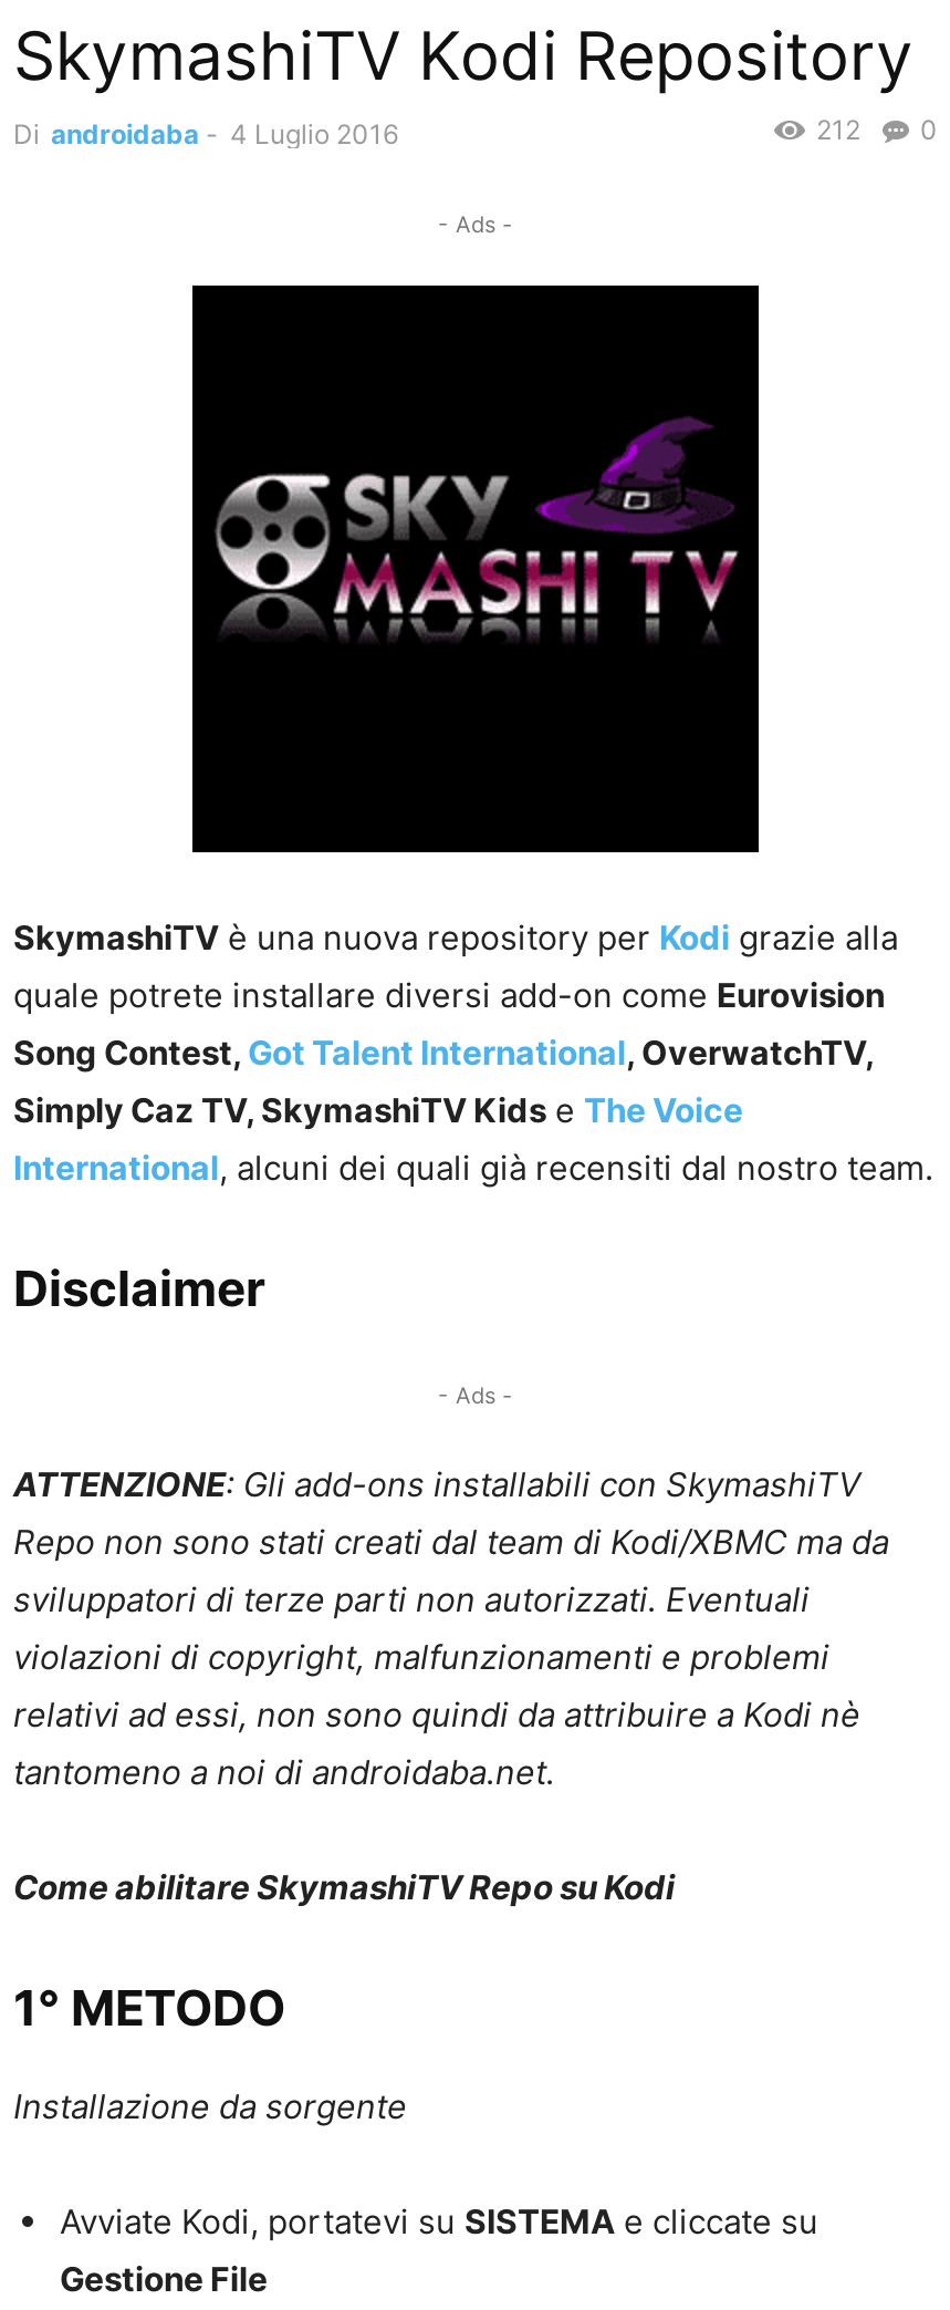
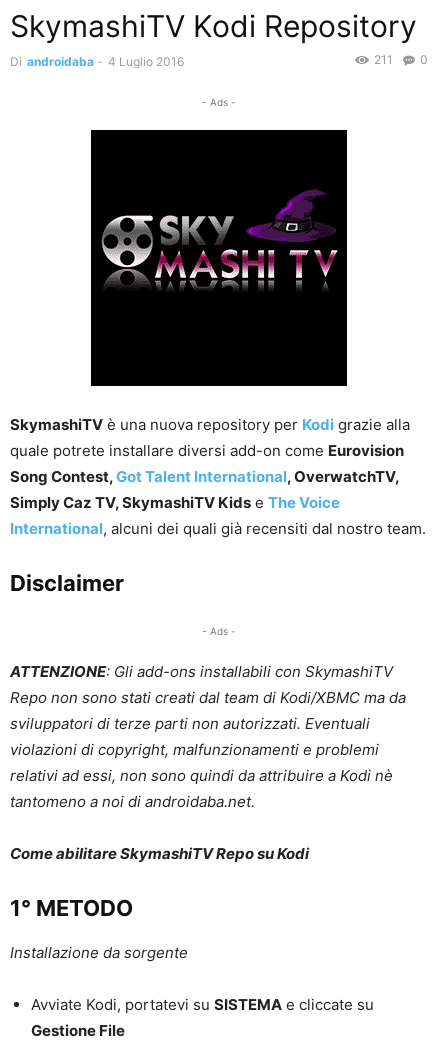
- 212 0
+ 211 0
